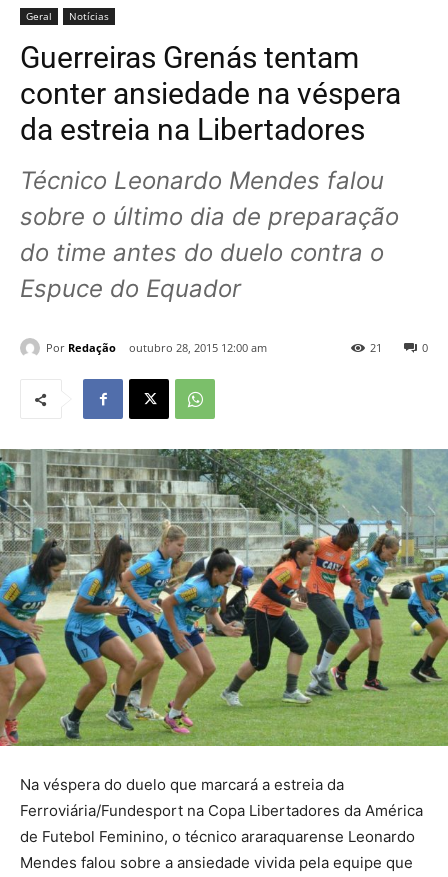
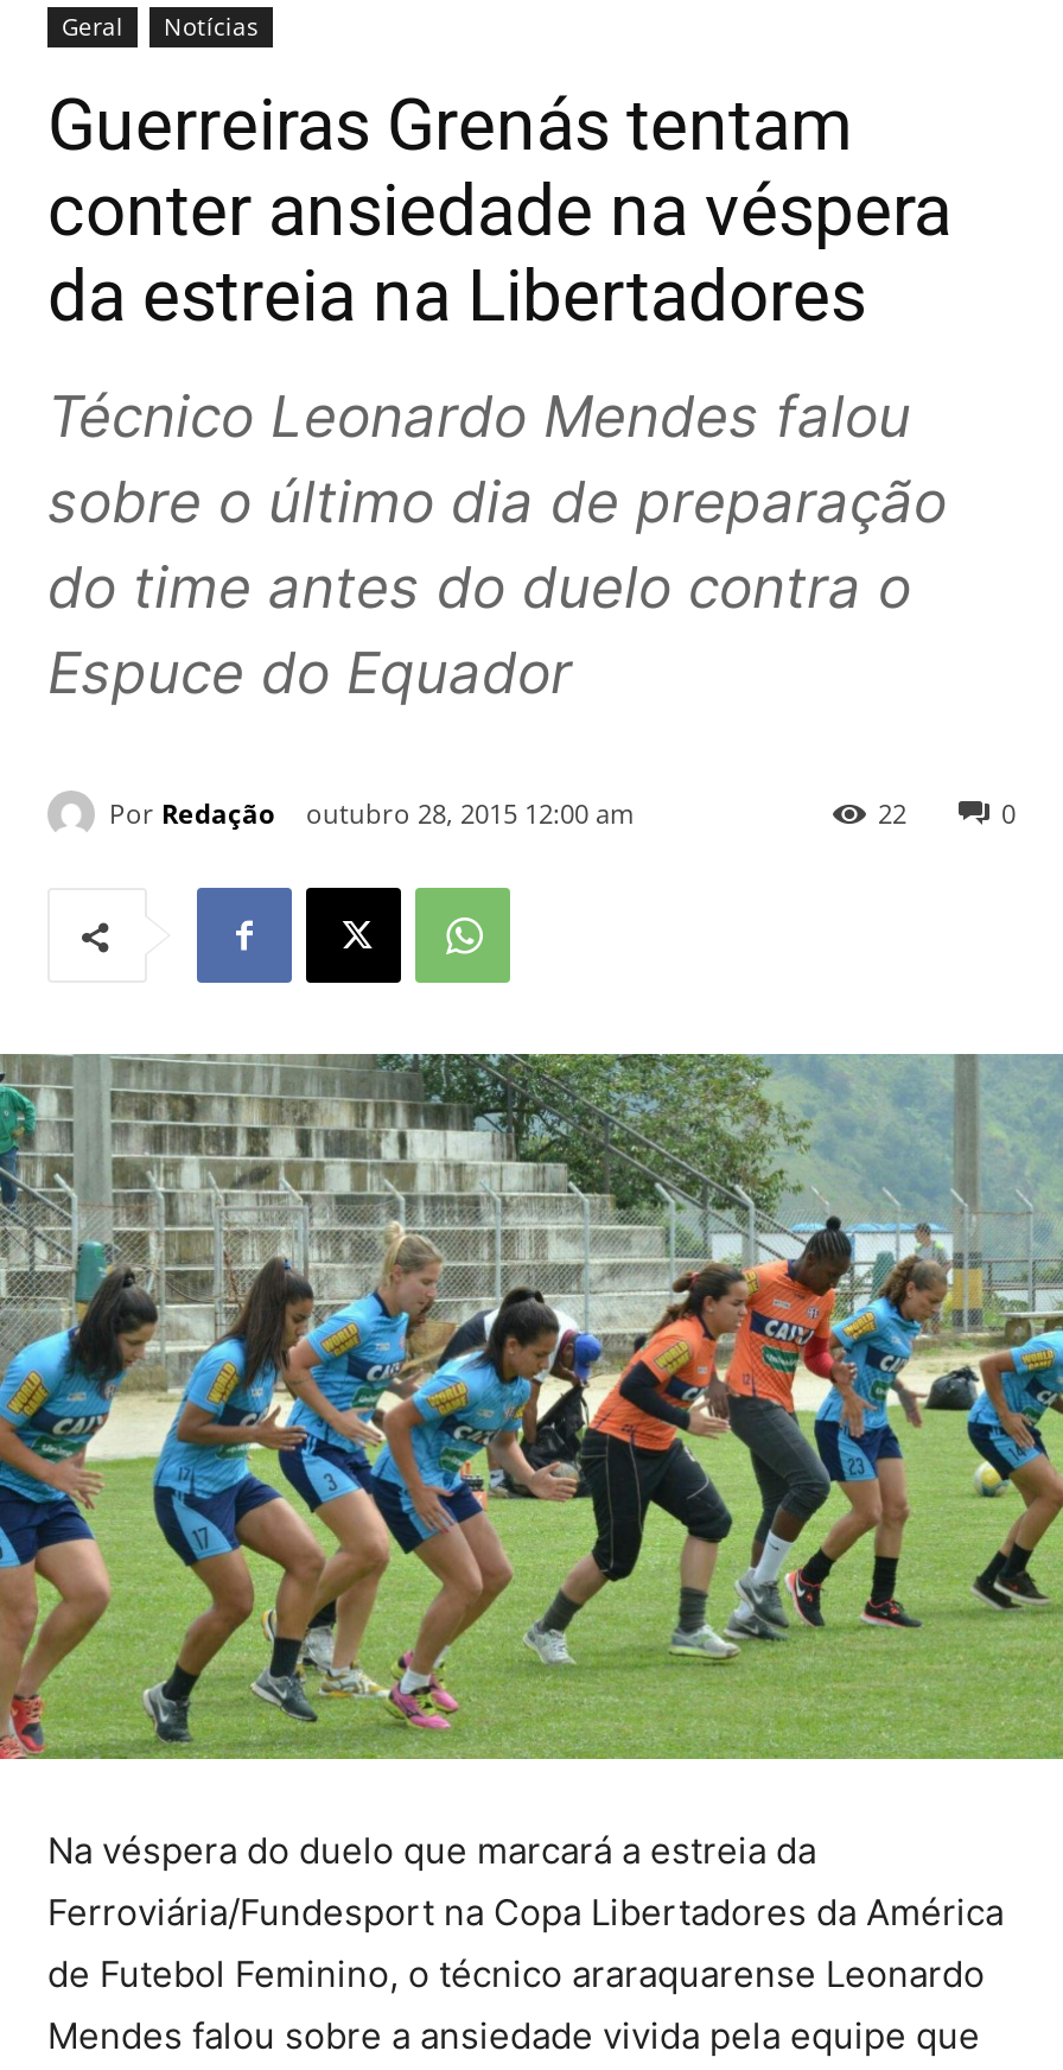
- 21
+ 22
